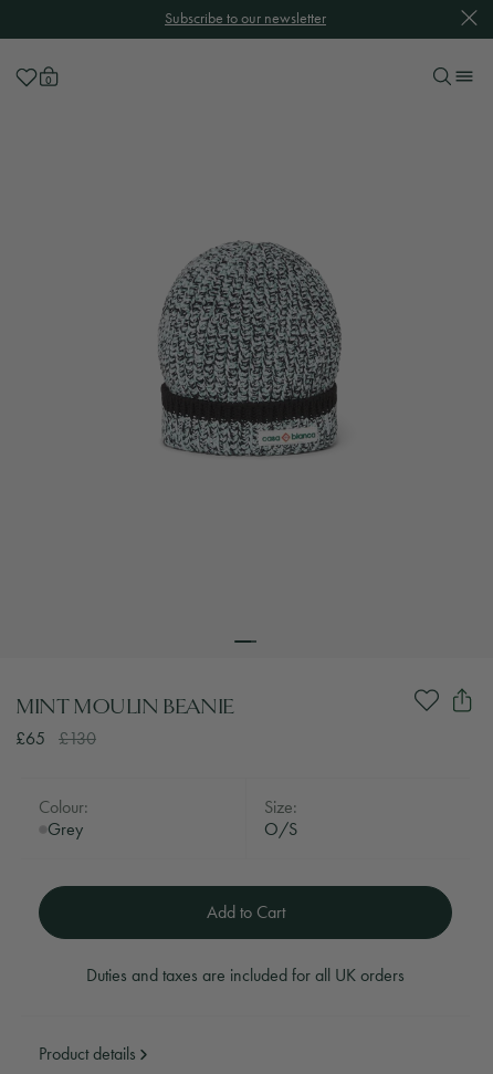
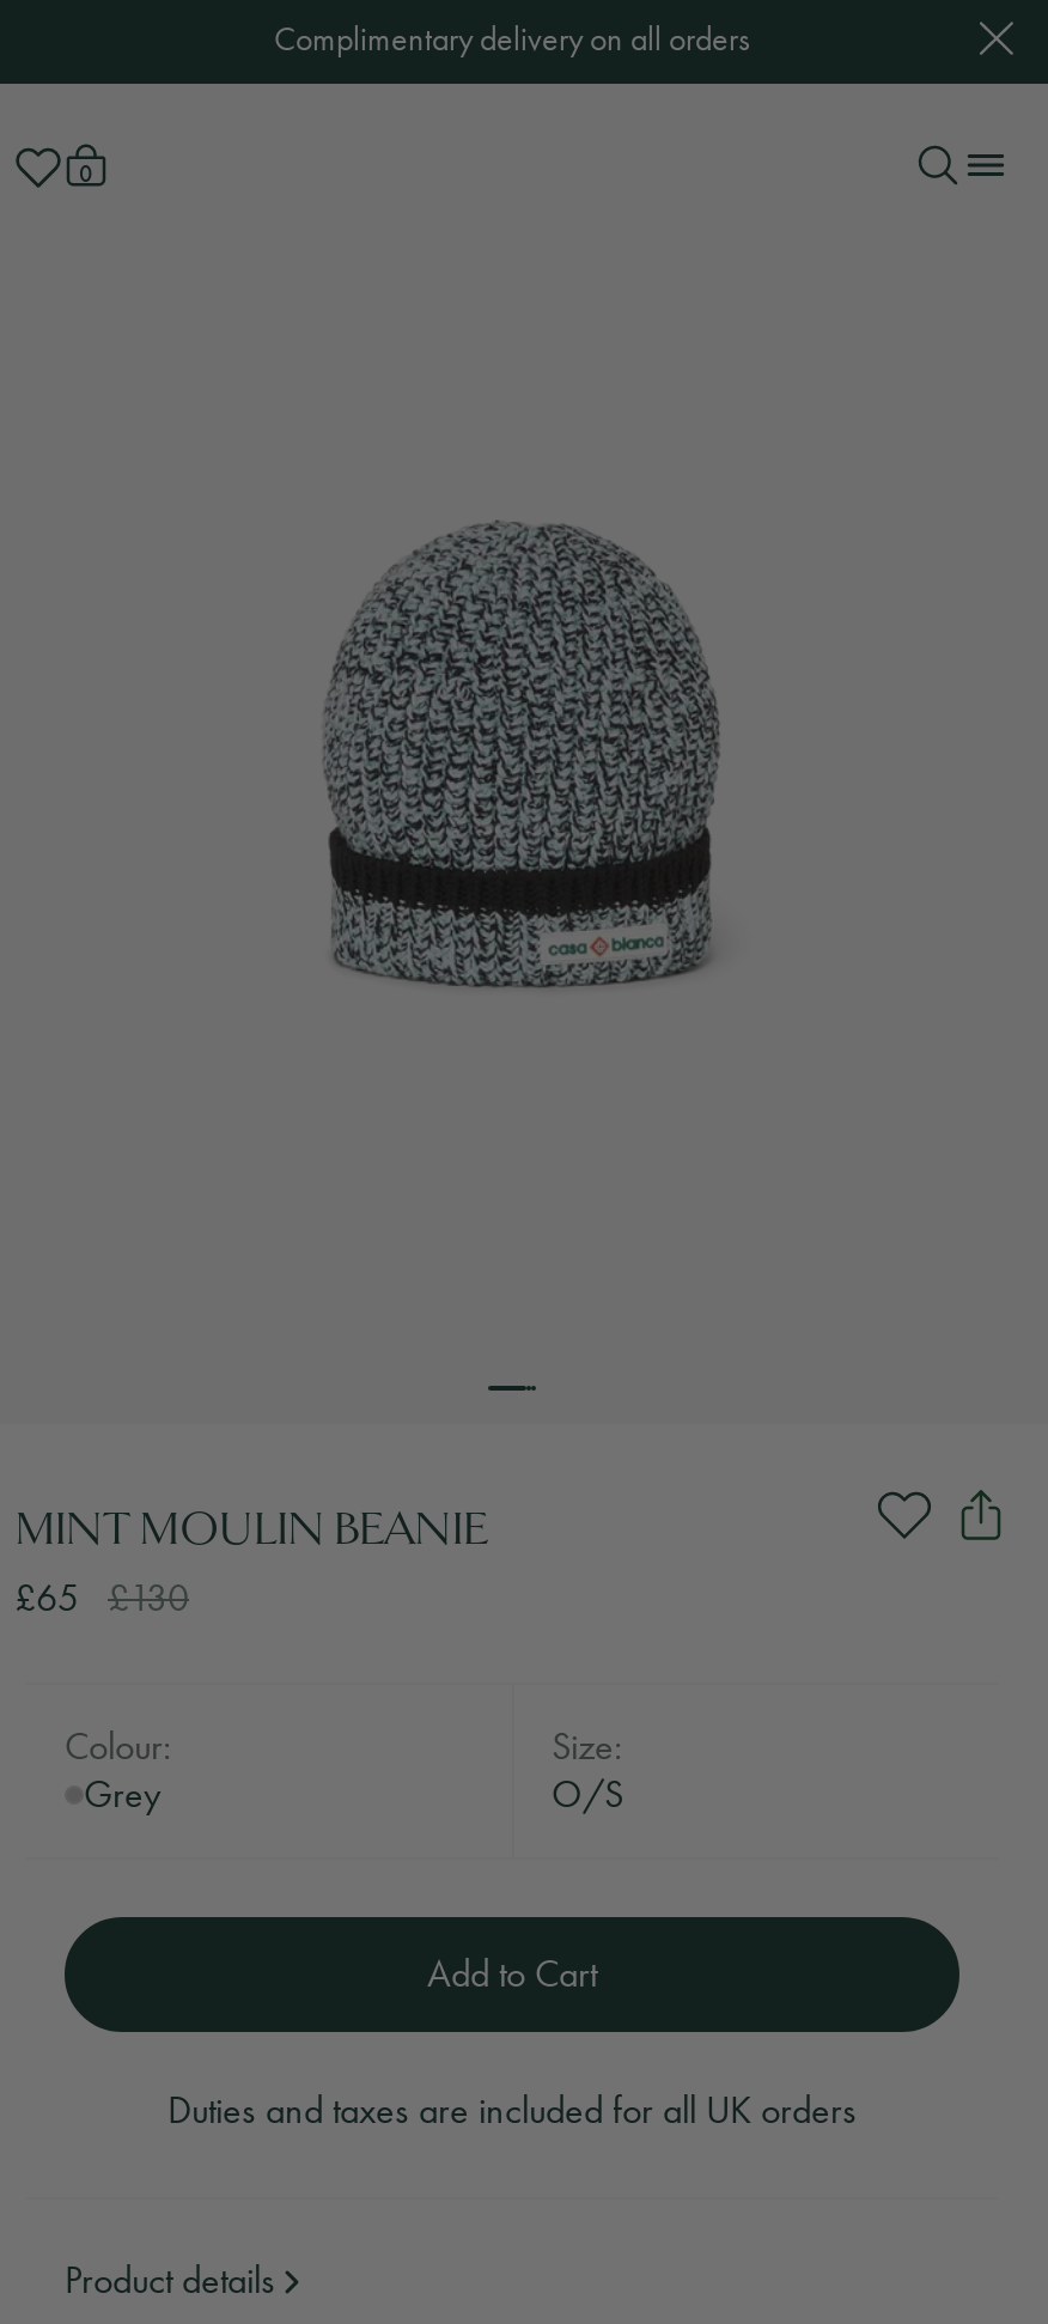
- Subscribe to our newsletter
+ Complimentary delivery on all orders
